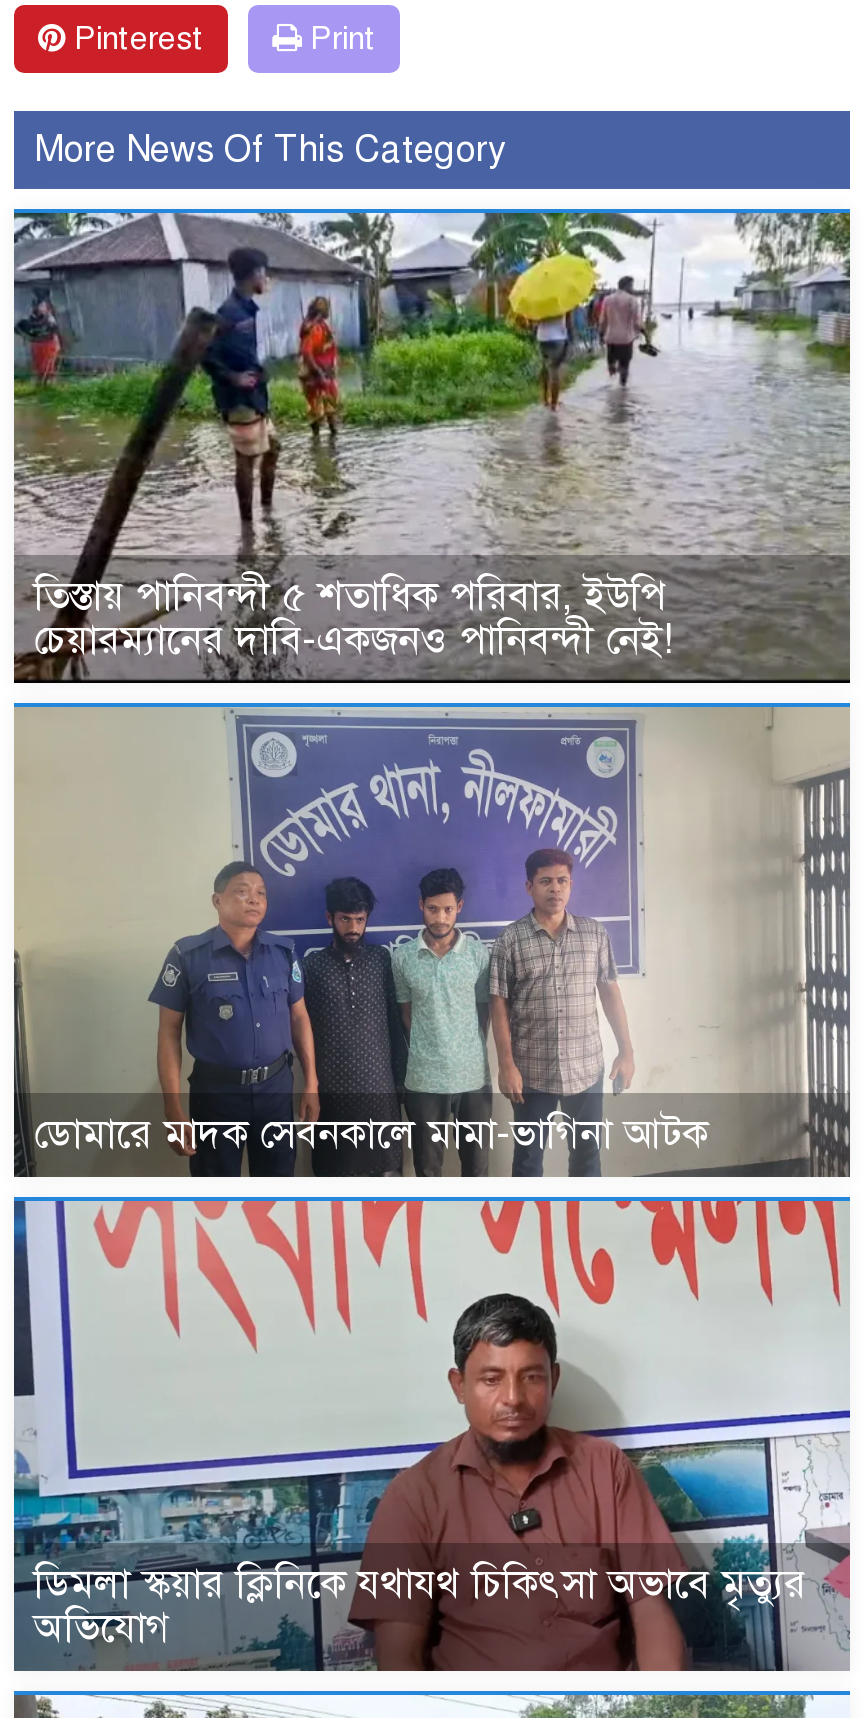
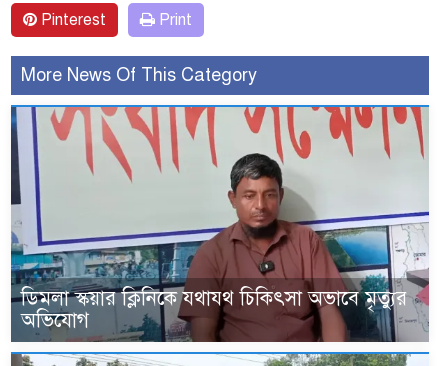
- [image]
- তিস্তায় পানিবন্দী ৫ শতাধিক পরিবার, ইউপি
- চেয়ারম্যানের দাবি-একজনও পানিবন্দী নেই!

- [image]
- ডোমারে মাদক সেবনকালে মামা-ভাগিনা আটক
